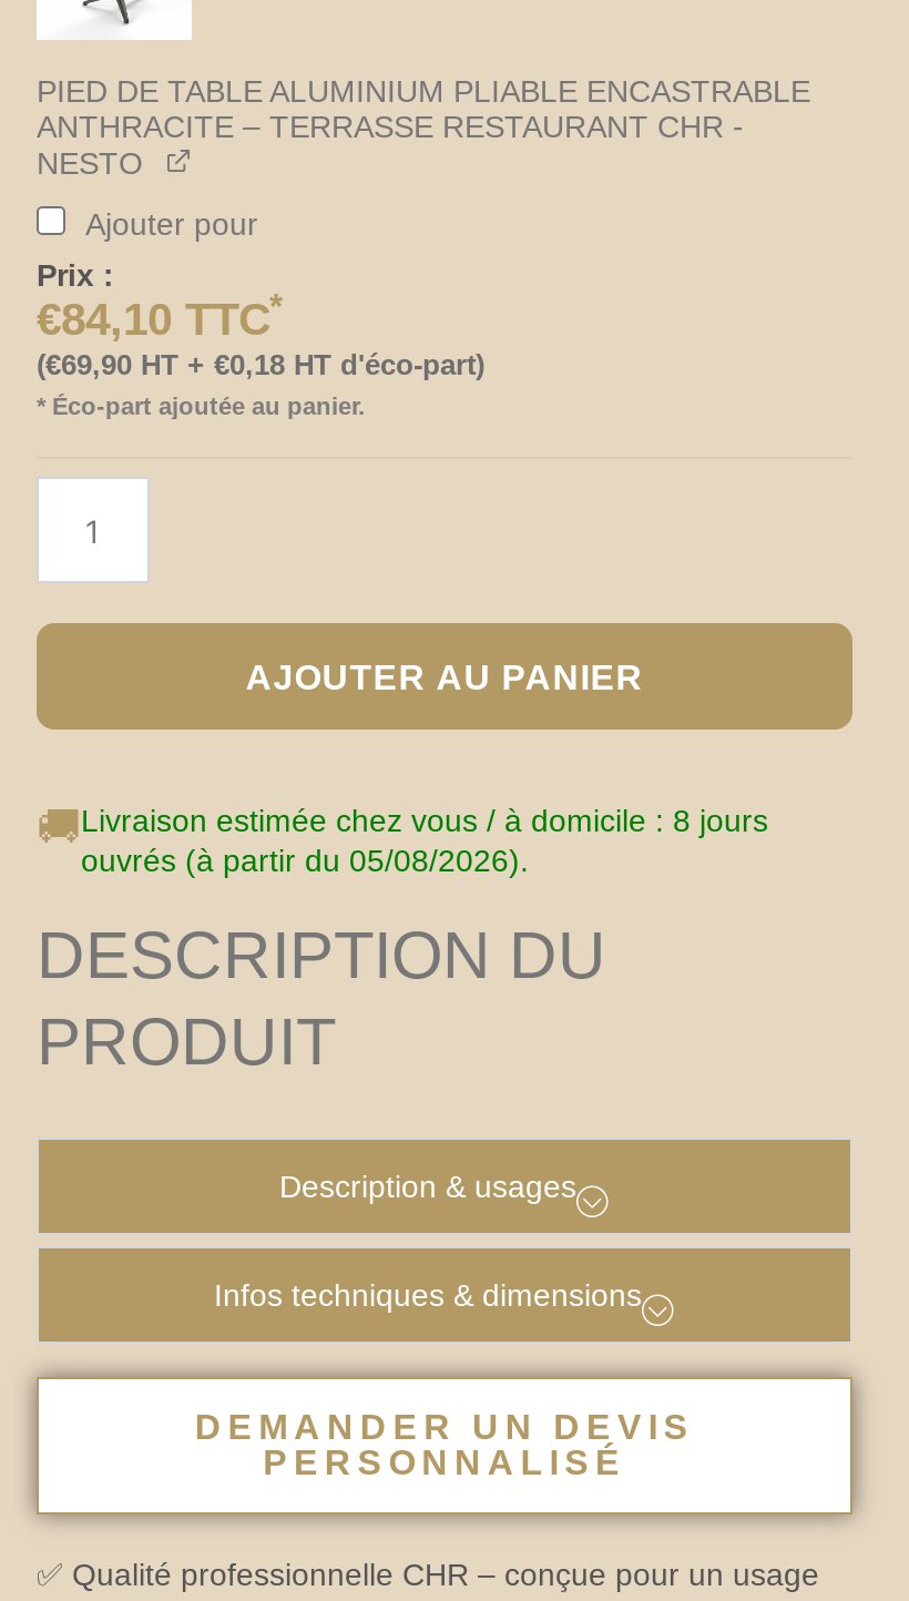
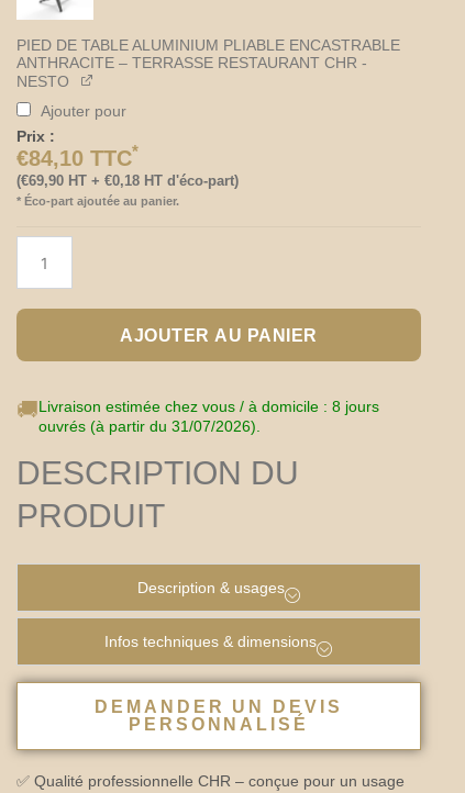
- ouvrés (à partir du 05/08/2026).
+ ouvrés (à partir du 31/07/2026).
